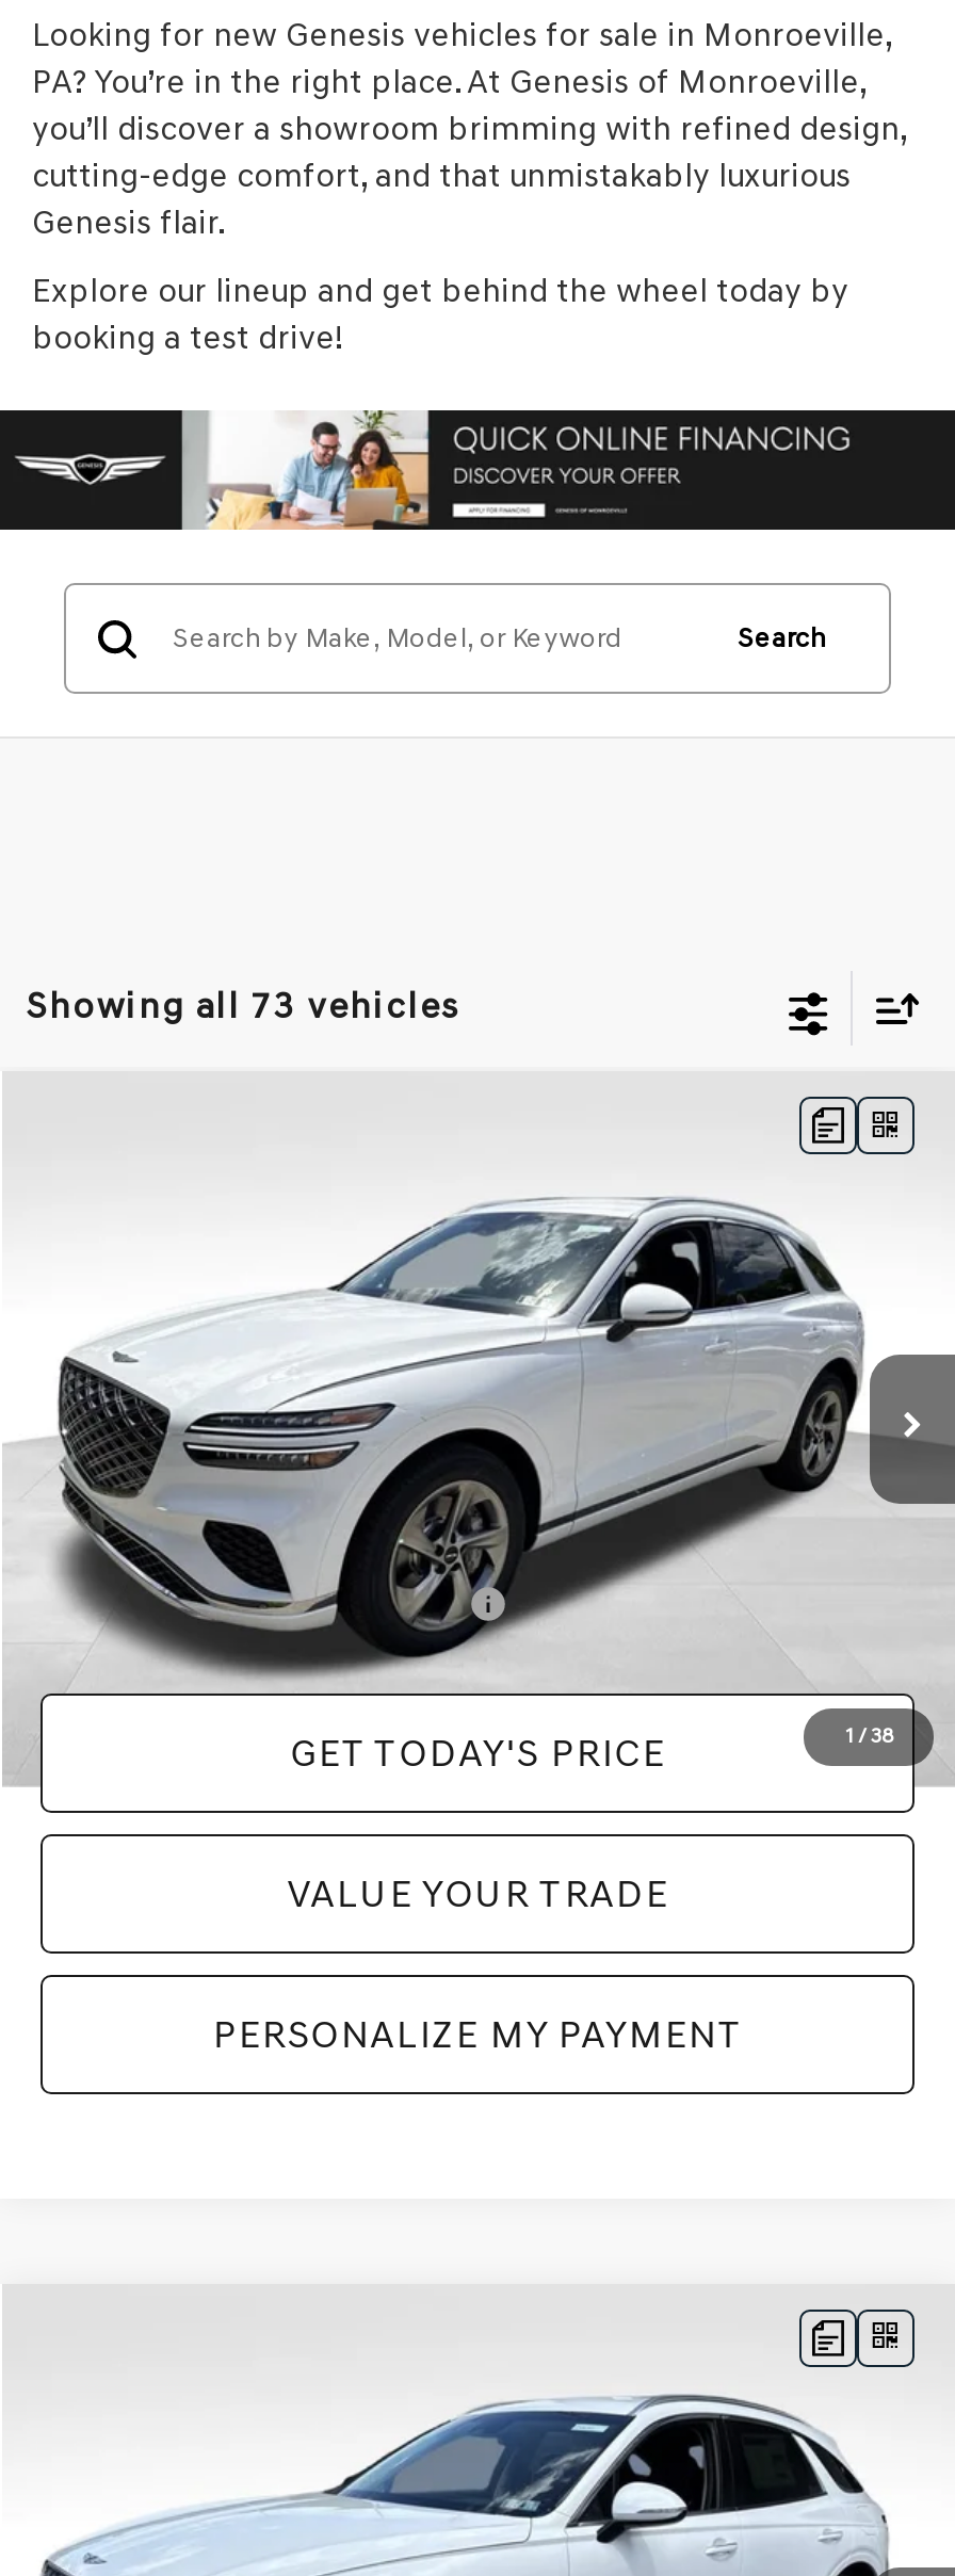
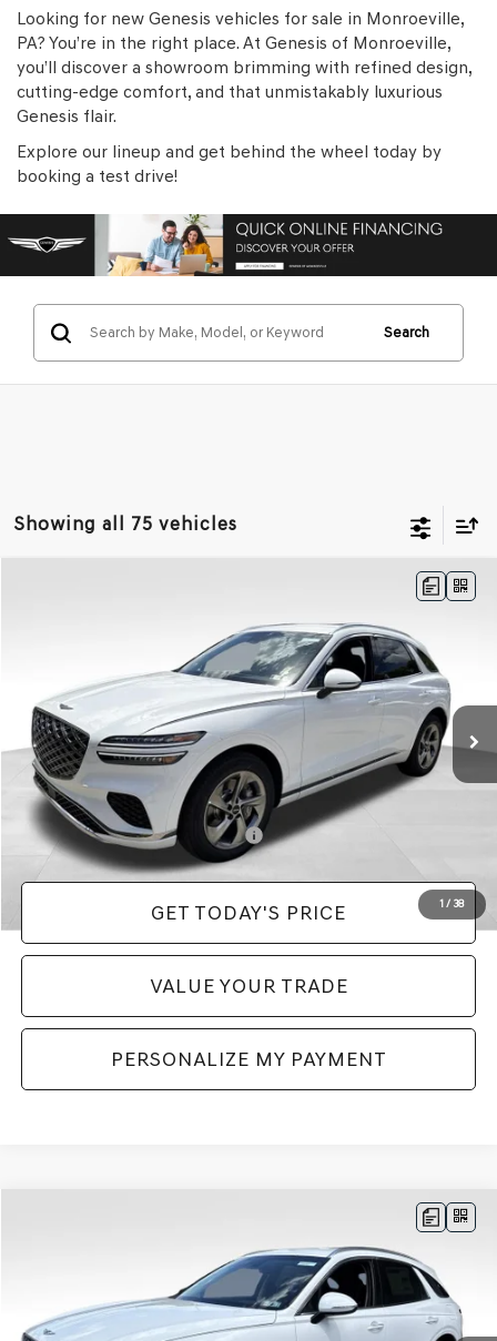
- Showing all 73 vehicles
+ Showing all 75 vehicles
